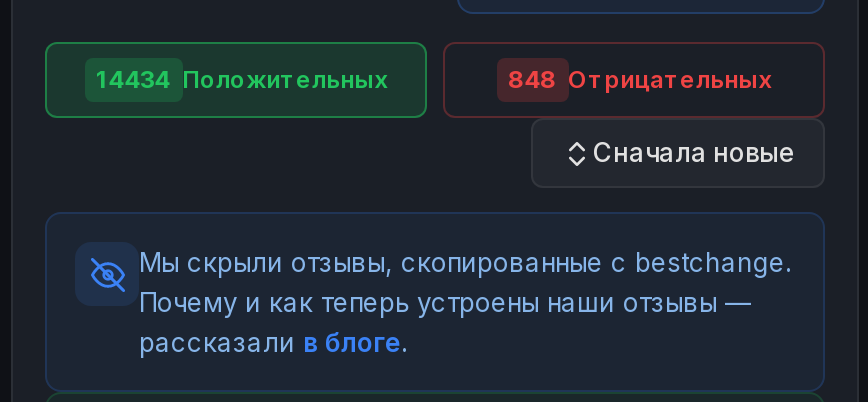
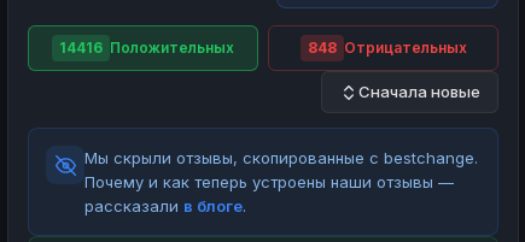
- 14434 Положительных
+ 14416 Положительных
